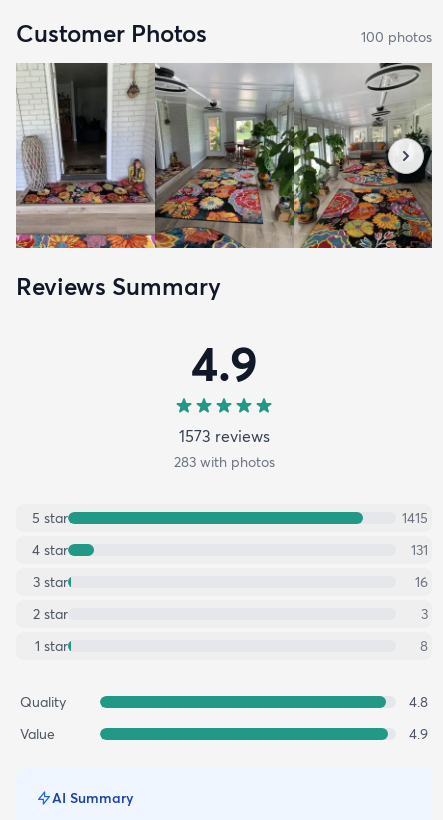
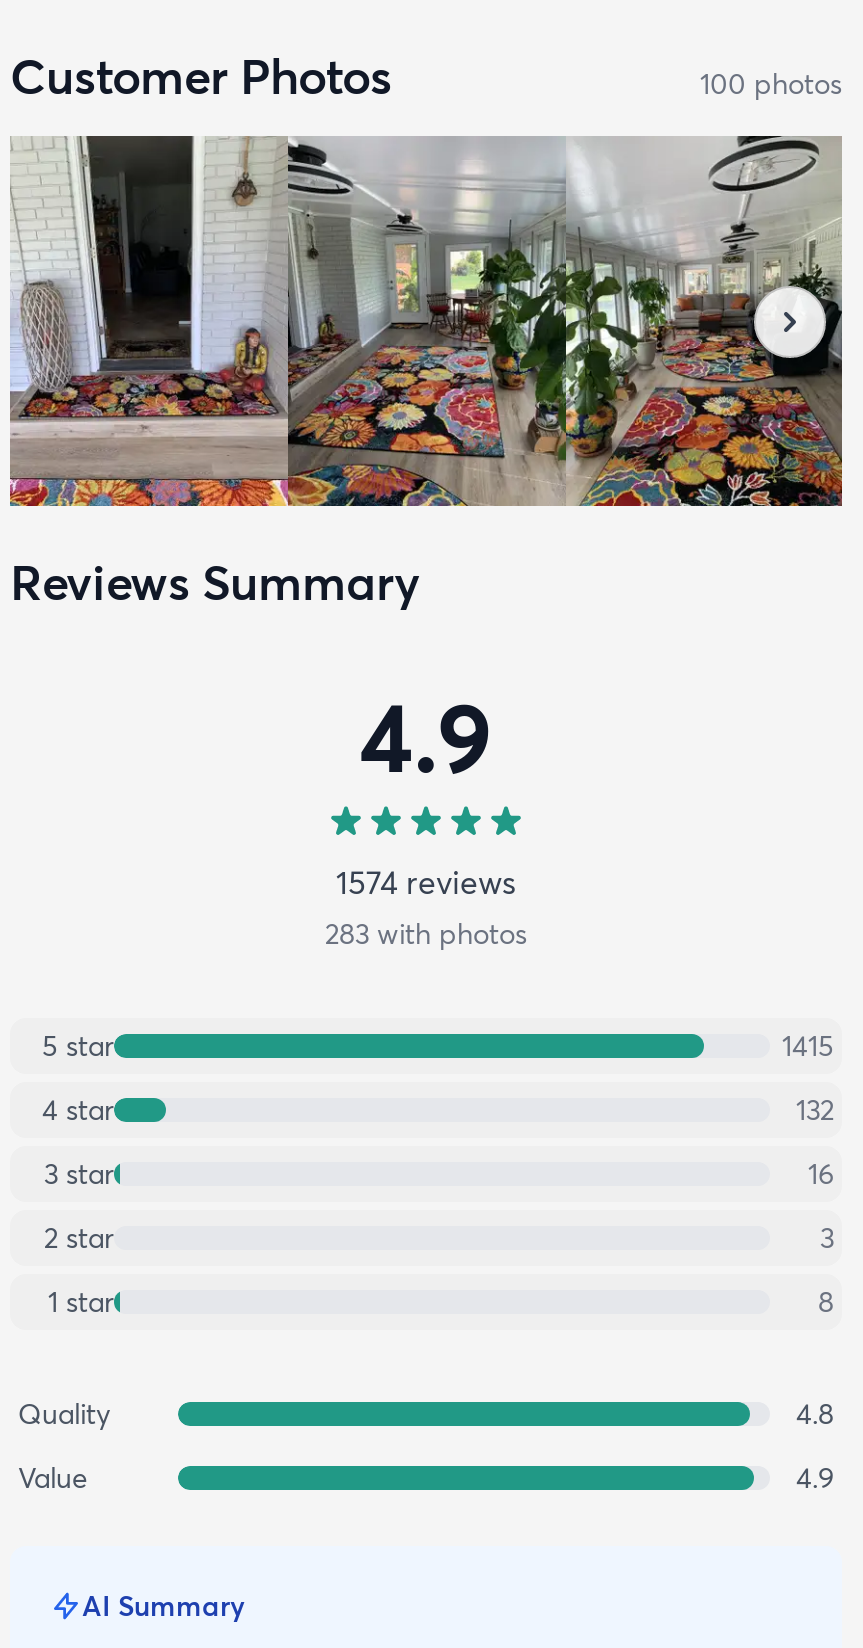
- 1573 reviews
+ 1574 reviews

- 131
+ 132
